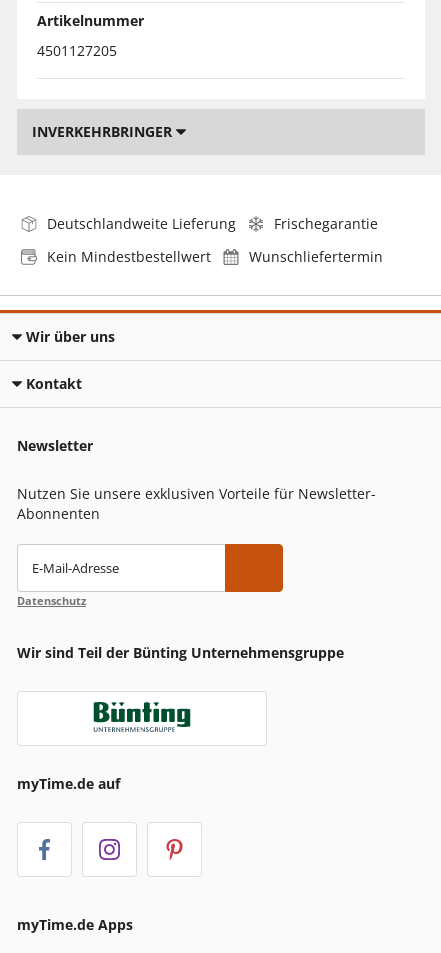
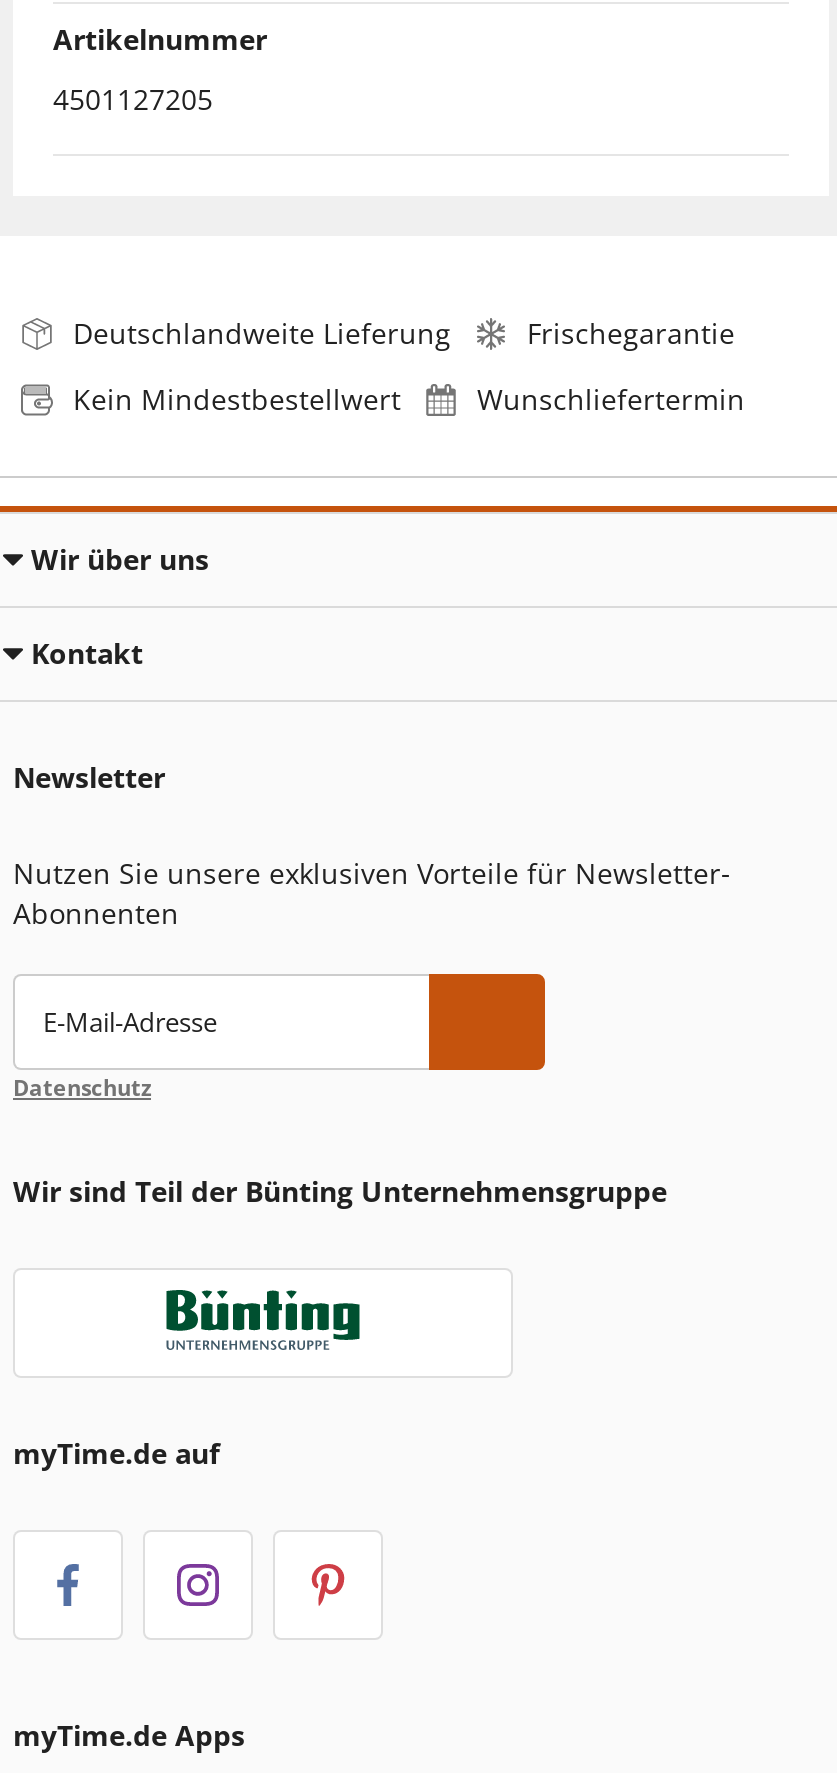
- INVERKEHRBRINGER
